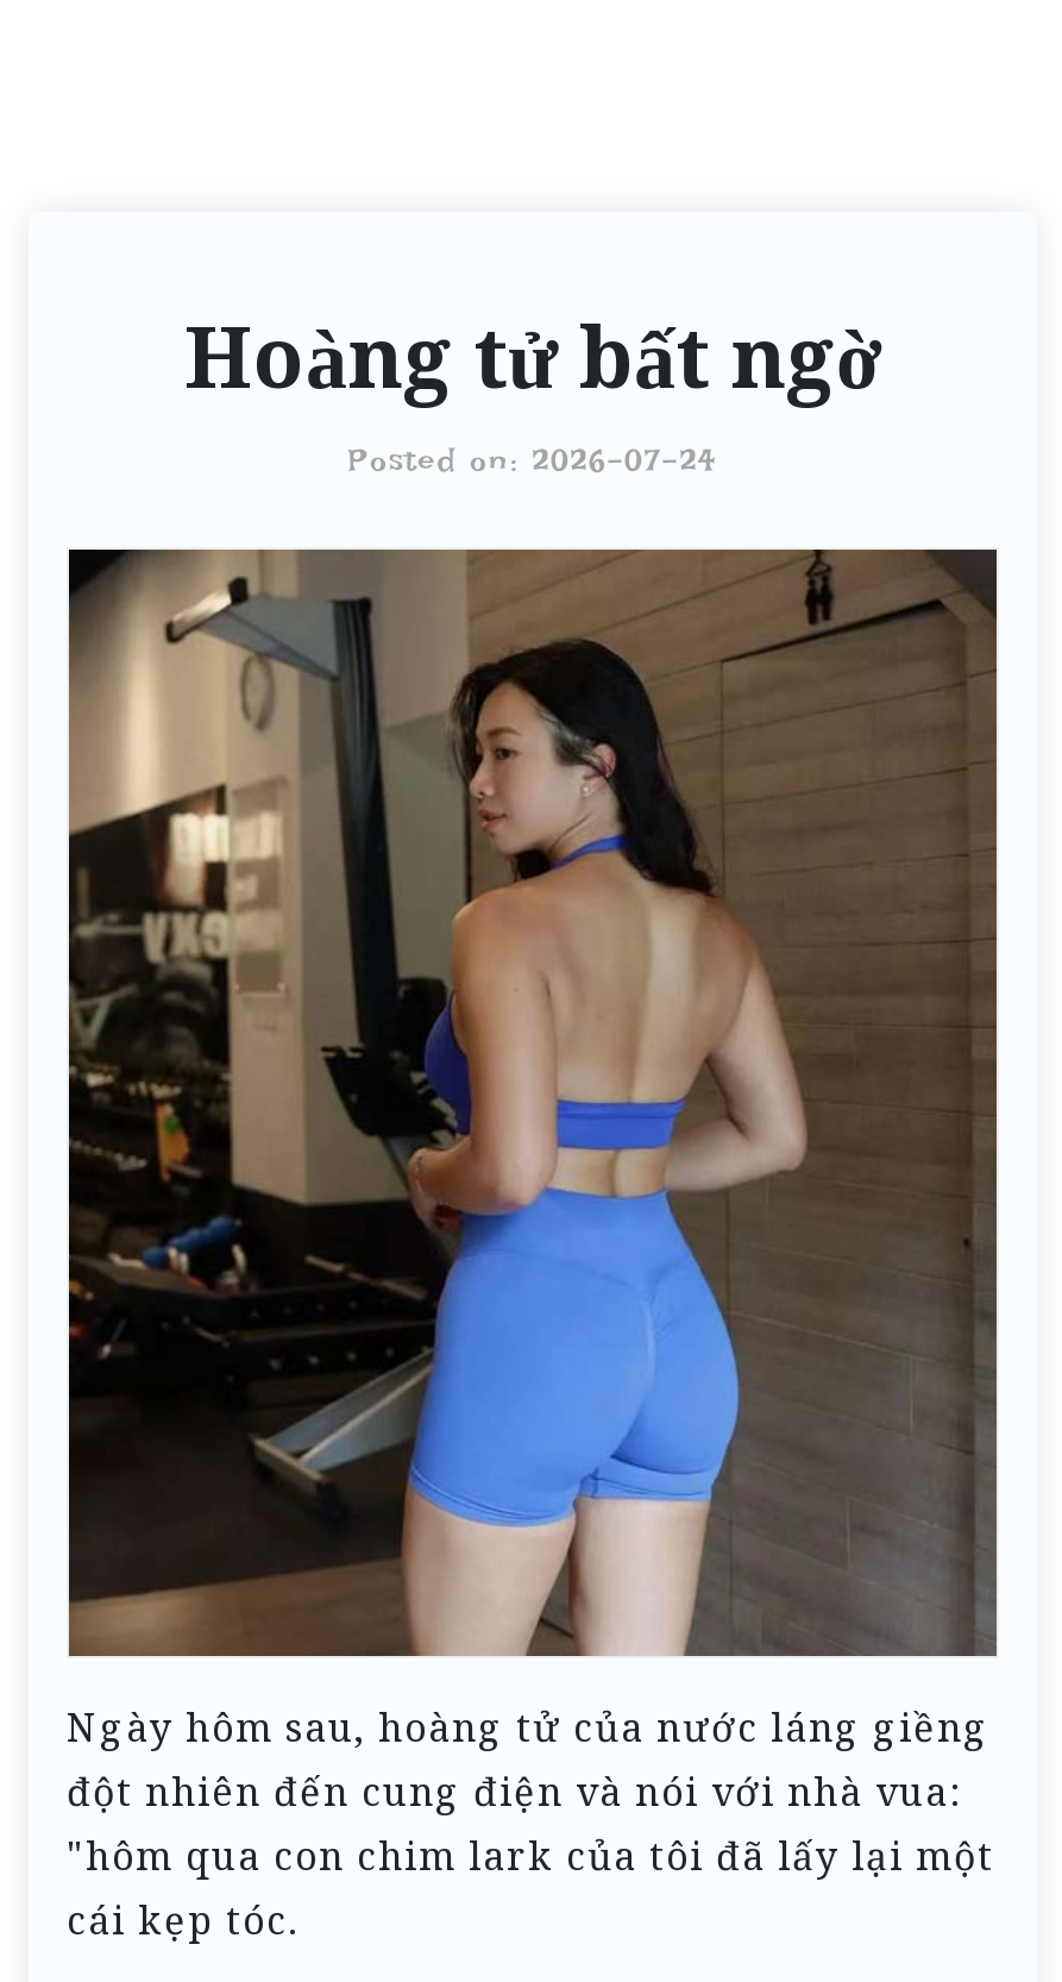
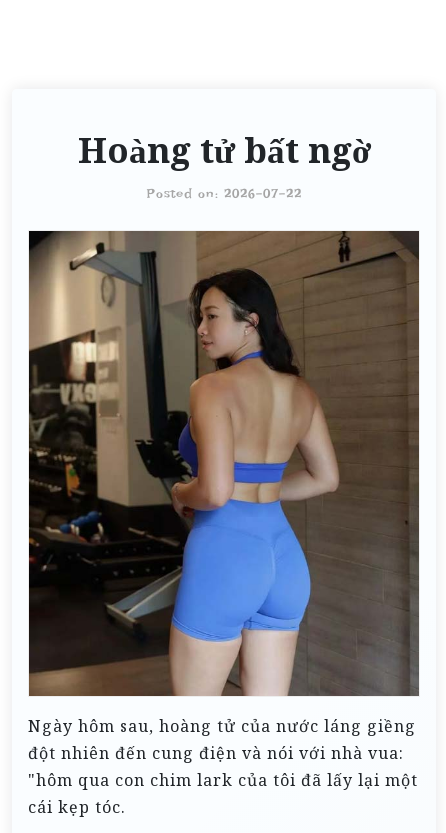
- Posted on: 2026-07-24
+ Posted on: 2026-07-22
